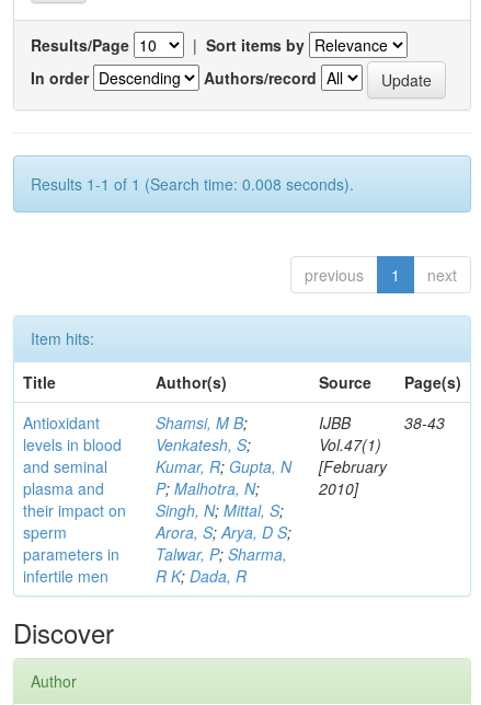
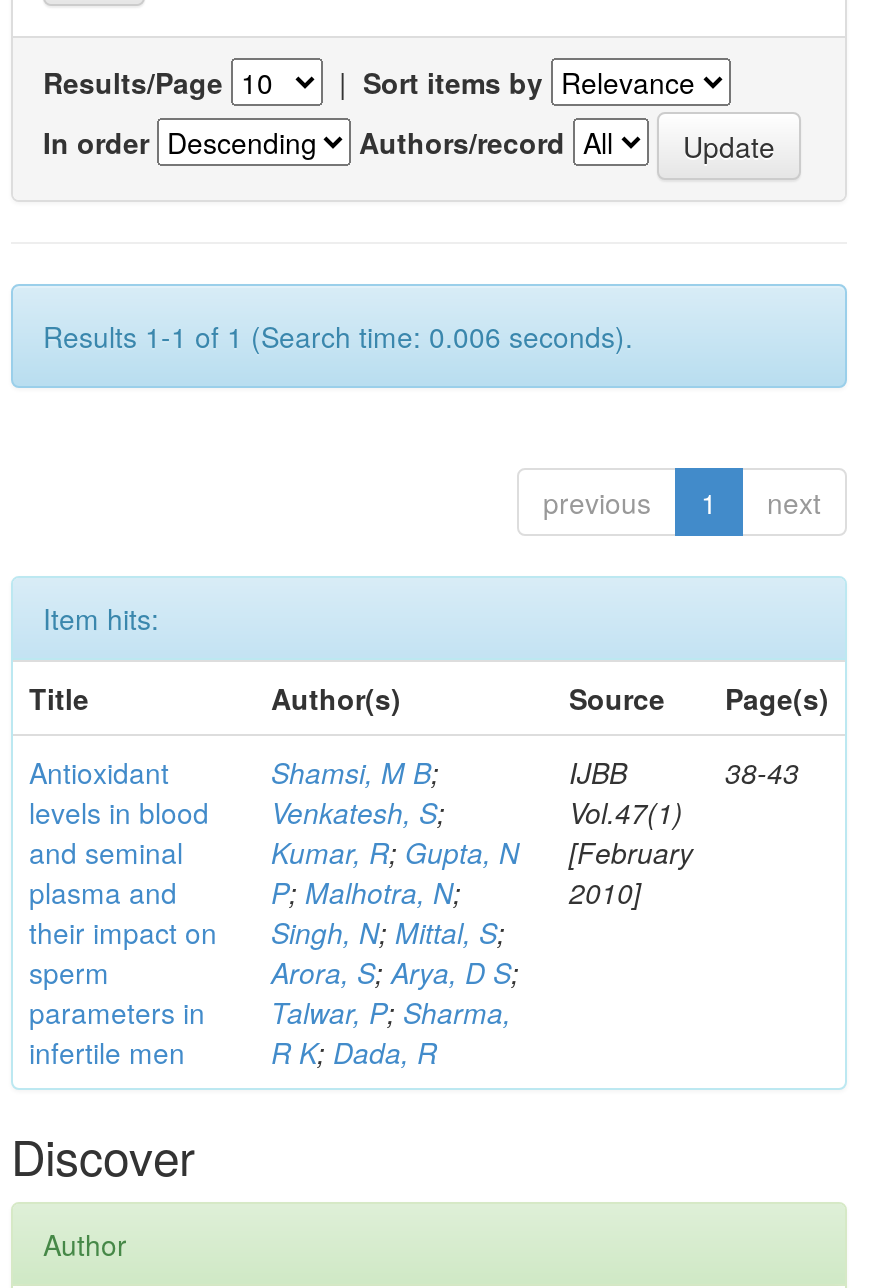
- Results 1-1 of 1 (Search time: 0.008 seconds).
+ Results 1-1 of 1 (Search time: 0.006 seconds).
